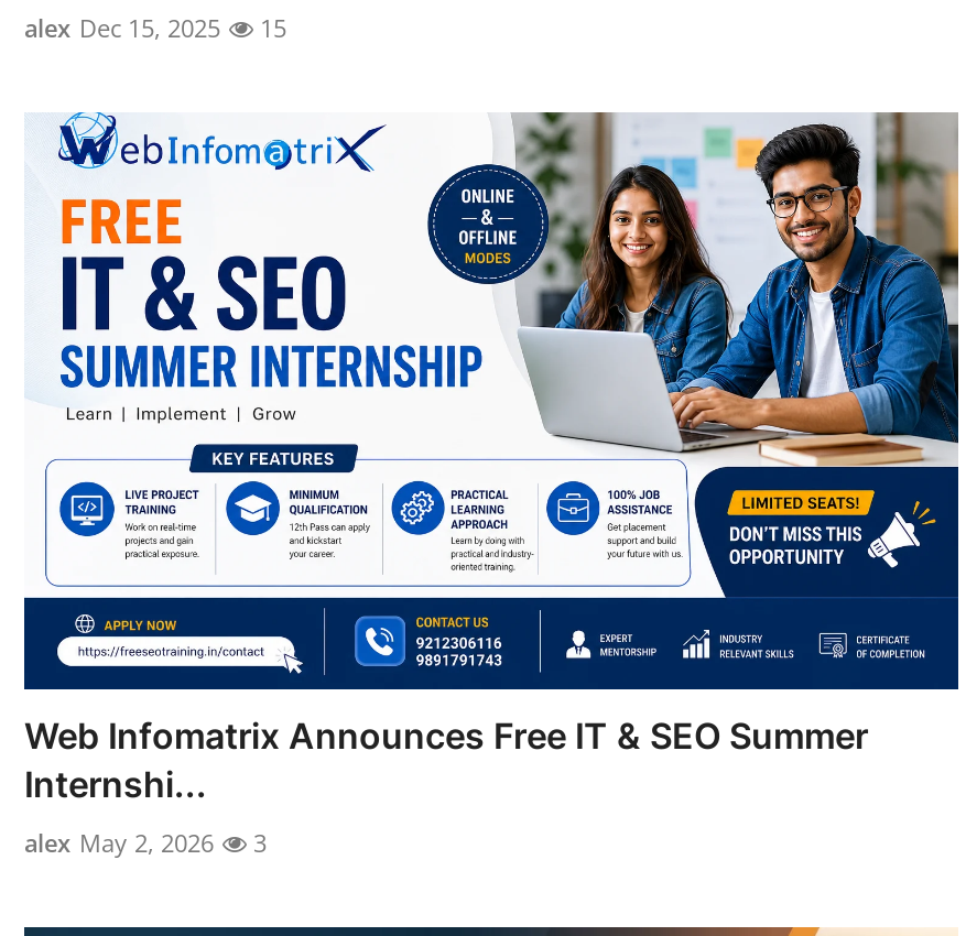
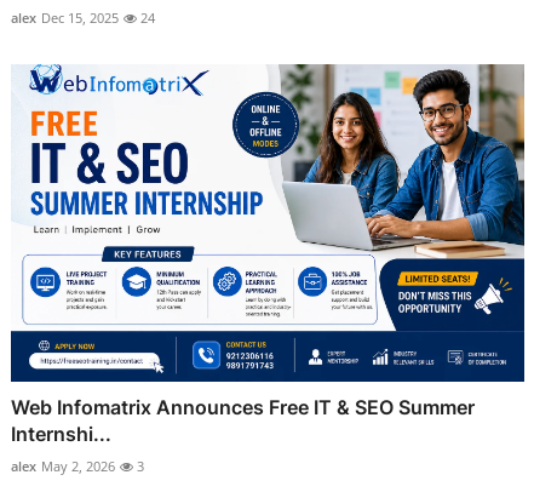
- alex Dec 15, 2025 15
+ alex Dec 15, 2025 24
